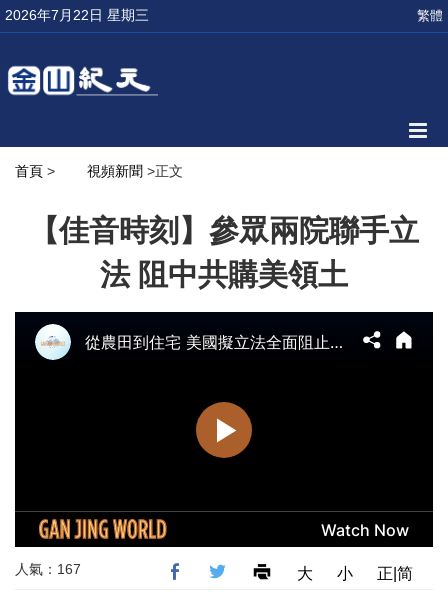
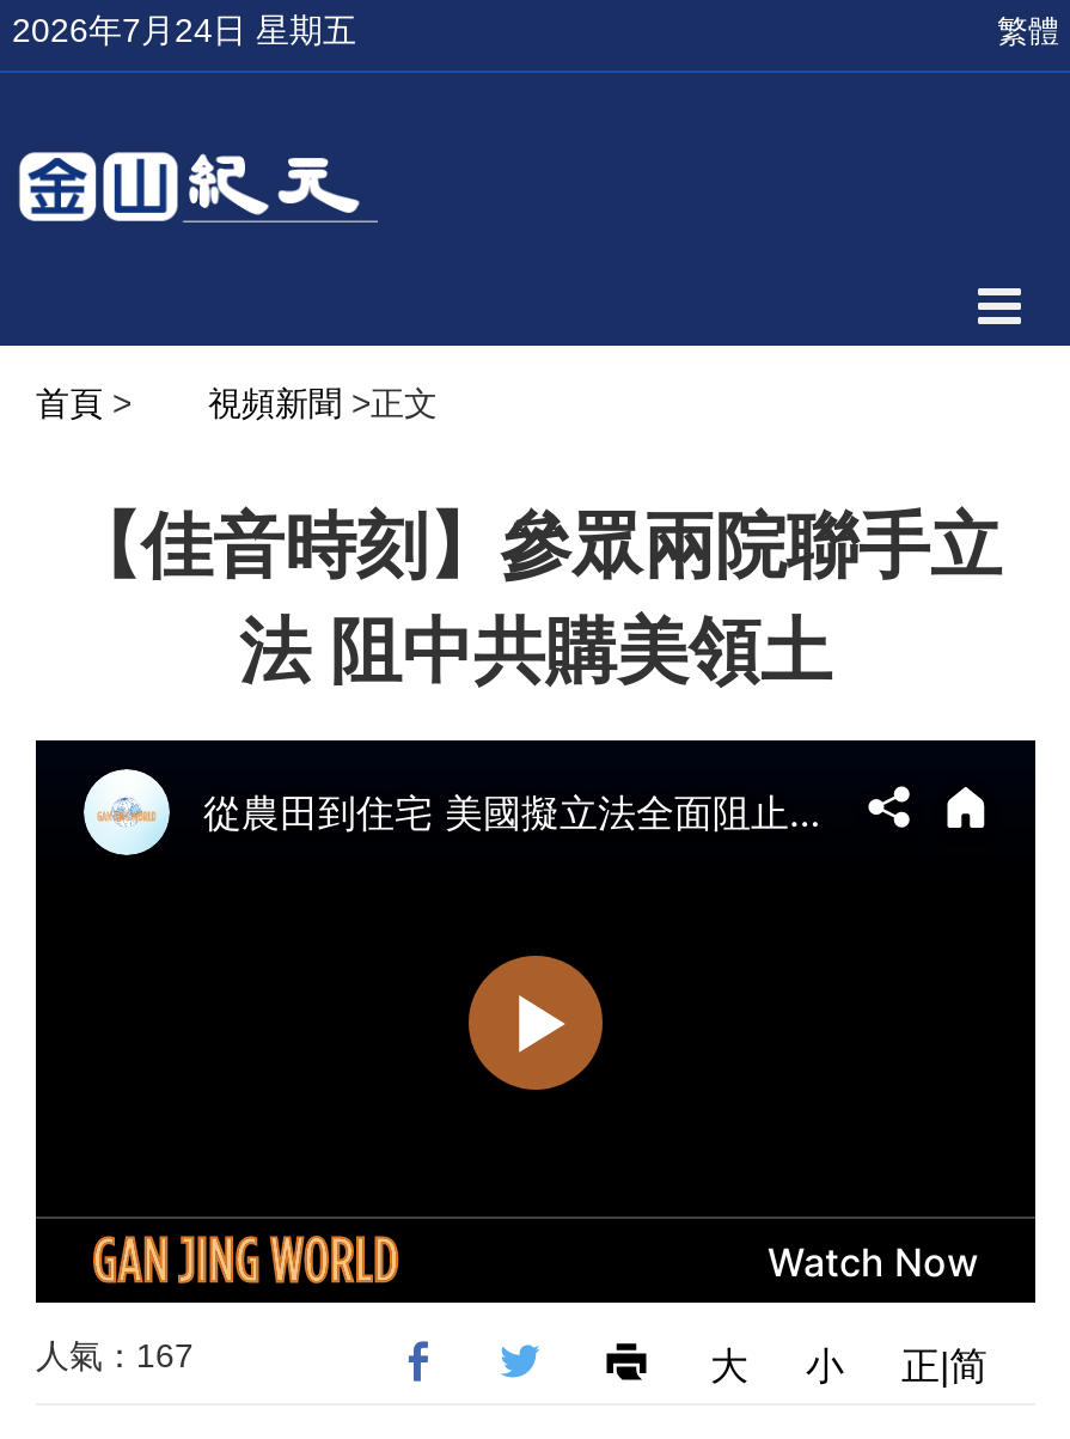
- 2026年7月22日 星期三
+ 2026年7月24日 星期五
